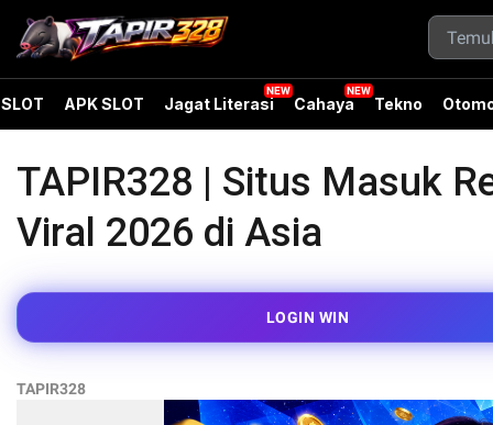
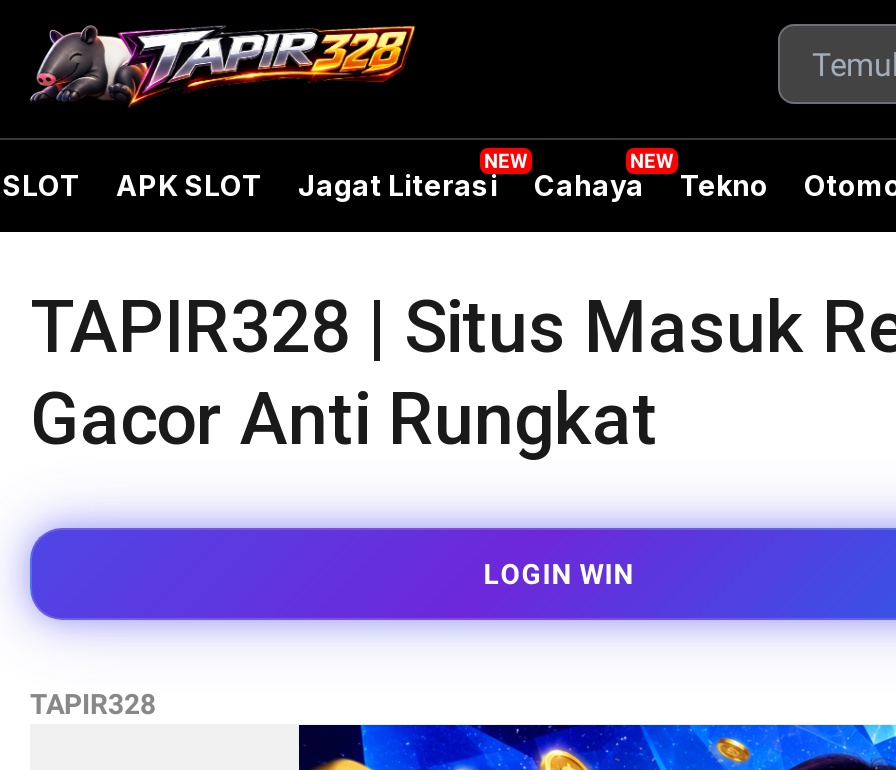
- Viral 2026 di Asia
+ Gacor Anti Rungkat
